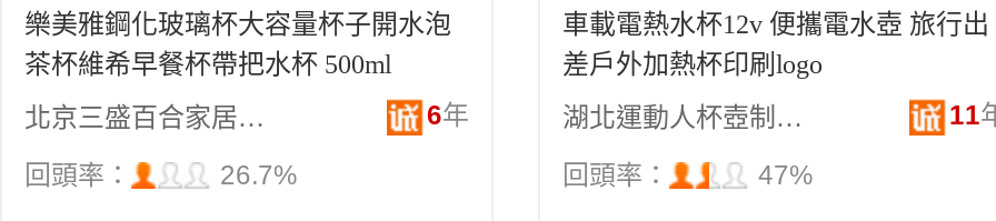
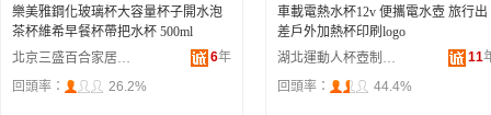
- 26.7%
+ 26.2%

- 47%
+ 44.4%
